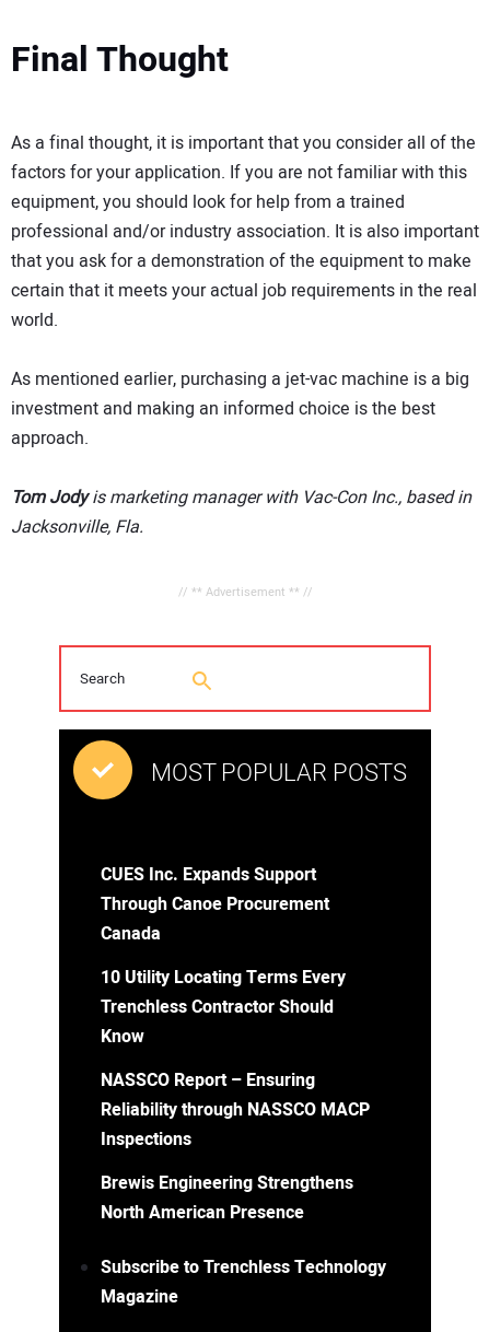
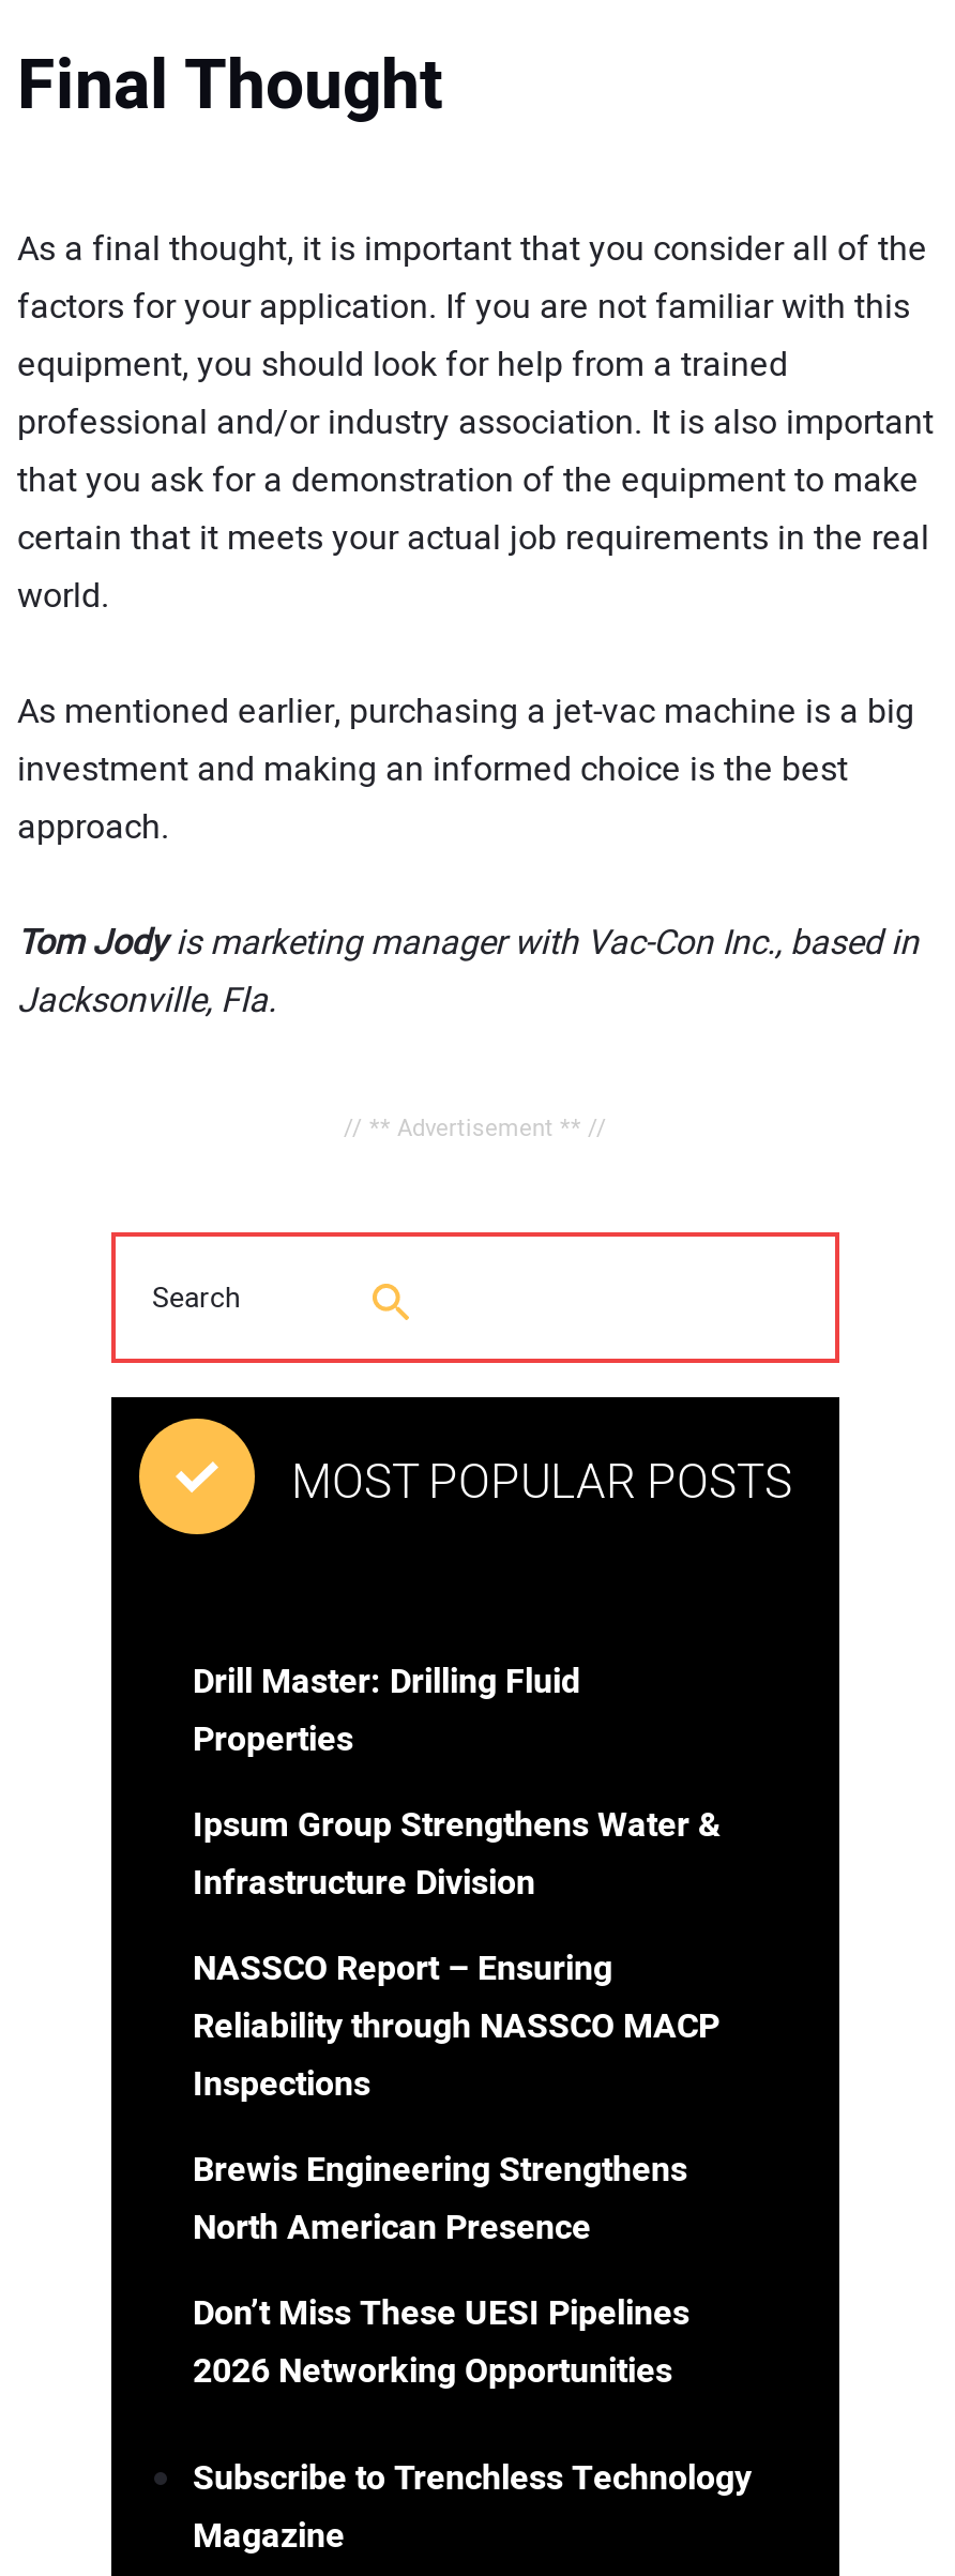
- CUES Inc. Expands Support
- Through Canoe Procurement
- Canada
+ Drill Master: Drilling Fluid
+ Properties

- 10 Utility Locating Terms Every
- Trenchless Contractor Should
- Know
+ Ipsum Group Strengthens Water &
+ Infrastructure Division

moved up: NASSCO Report – Ensuring | Reliability through NASSCO MACP | Inspections | Brewis Engineering Strengthens | North American Presence

+ Don’t Miss These UESI Pipelines
+ 2026 Networking Opportunities
